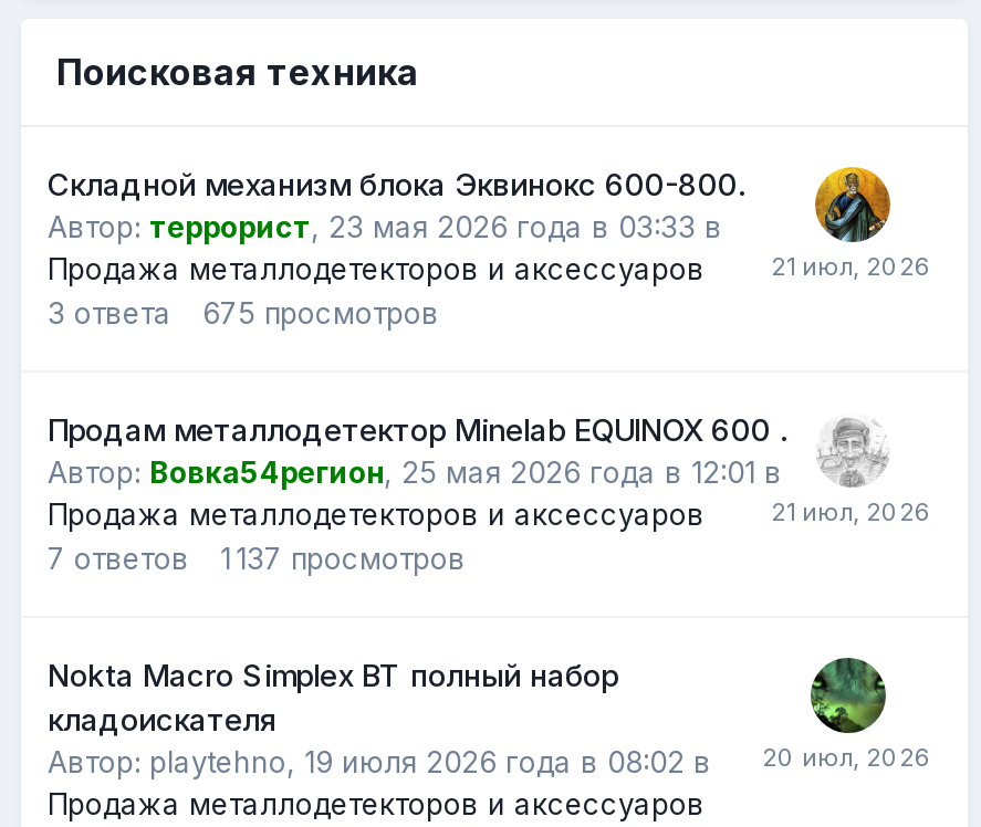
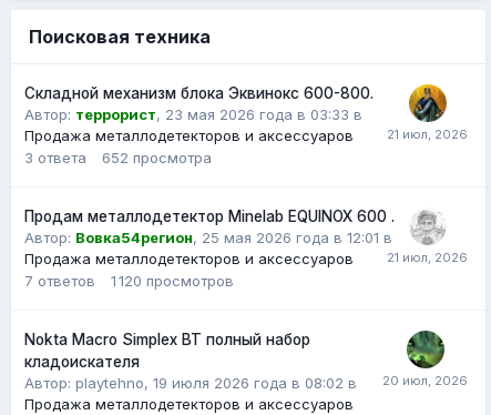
- 675 просмотров
+ 652 просмотра

- 7 ответов 1 137 просмотров
+ 7 ответов 1 120 просмотров
